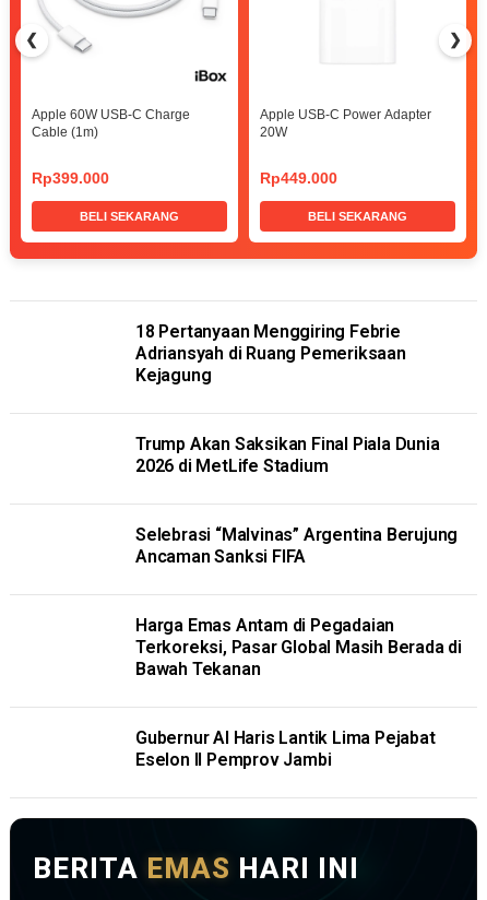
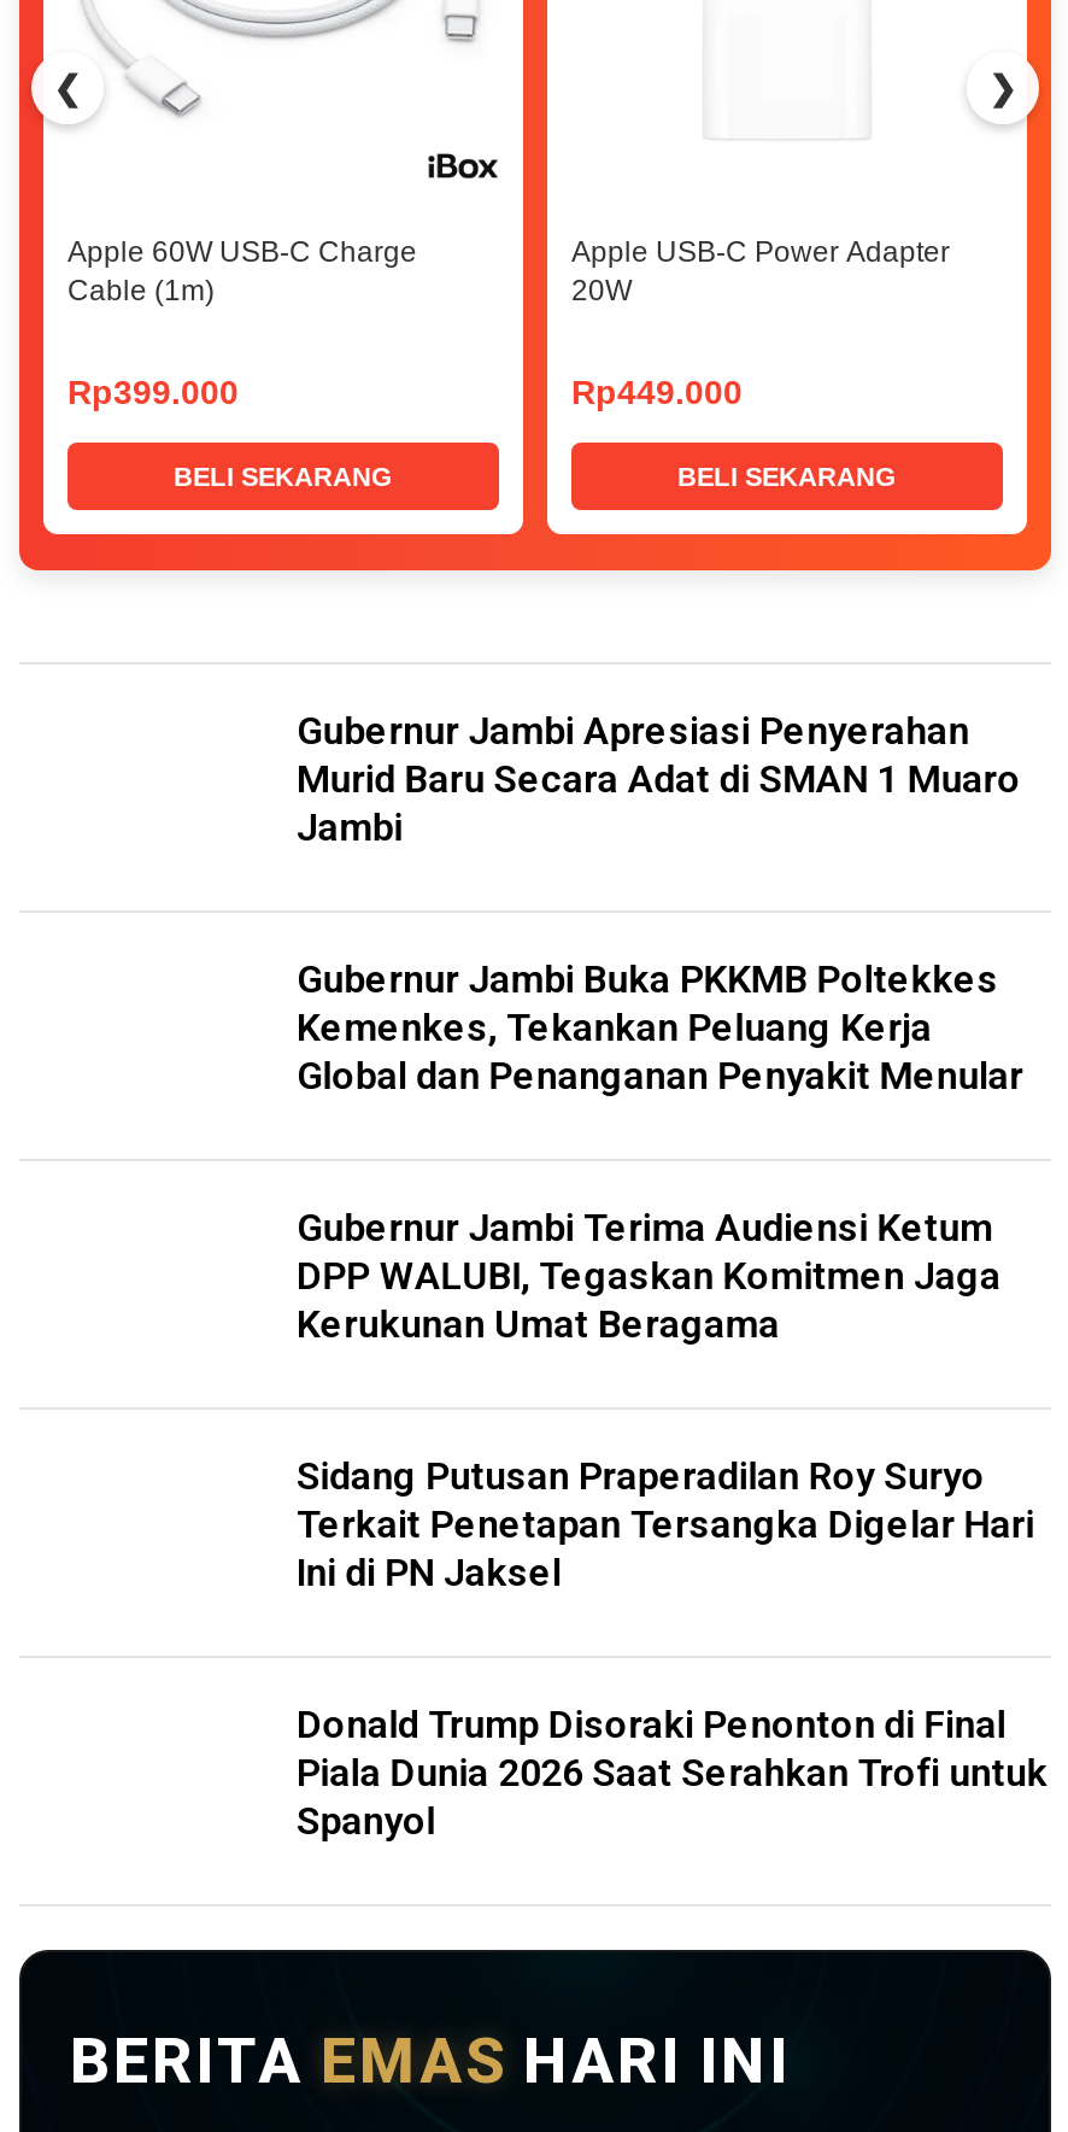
- 18 Pertanyaan Menggiring Febrie
- Adriansyah di Ruang Pemeriksaan
- Kejagung
+ Gubernur Jambi Apresiasi Penyerahan
+ Murid Baru Secara Adat di SMAN 1 Muaro
+ Jambi

- Trump Akan Saksikan Final Piala Dunia
- 2026 di MetLife Stadium
+ Gubernur Jambi Buka PKKMB Poltekkes
+ Kemenkes, Tekankan Peluang Kerja
+ Global dan Penanganan Penyakit Menular

- Selebrasi “Malvinas” Argentina Berujung
- Ancaman Sanksi FIFA
+ Gubernur Jambi Terima Audiensi Ketum
+ DPP WALUBI, Tegaskan Komitmen Jaga
+ Kerukunan Umat Beragama

- Harga Emas Antam di Pegadaian
- Terkoreksi, Pasar Global Masih Berada di
- Bawah Tekanan
+ Sidang Putusan Praperadilan Roy Suryo
+ Terkait Penetapan Tersangka Digelar Hari
+ Ini di PN Jaksel

- Gubernur Al Haris Lantik Lima Pejabat
- Eselon II Pemprov Jambi
+ Donald Trump Disoraki Penonton di Final
+ Piala Dunia 2026 Saat Serahkan Trofi untuk
+ Spanyol
